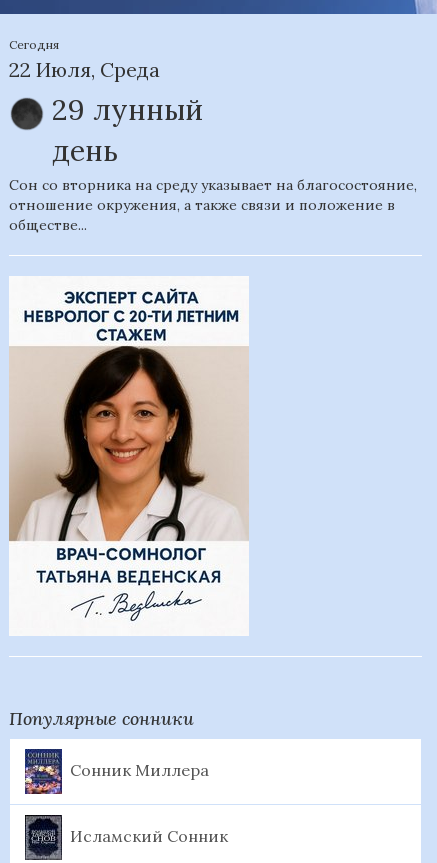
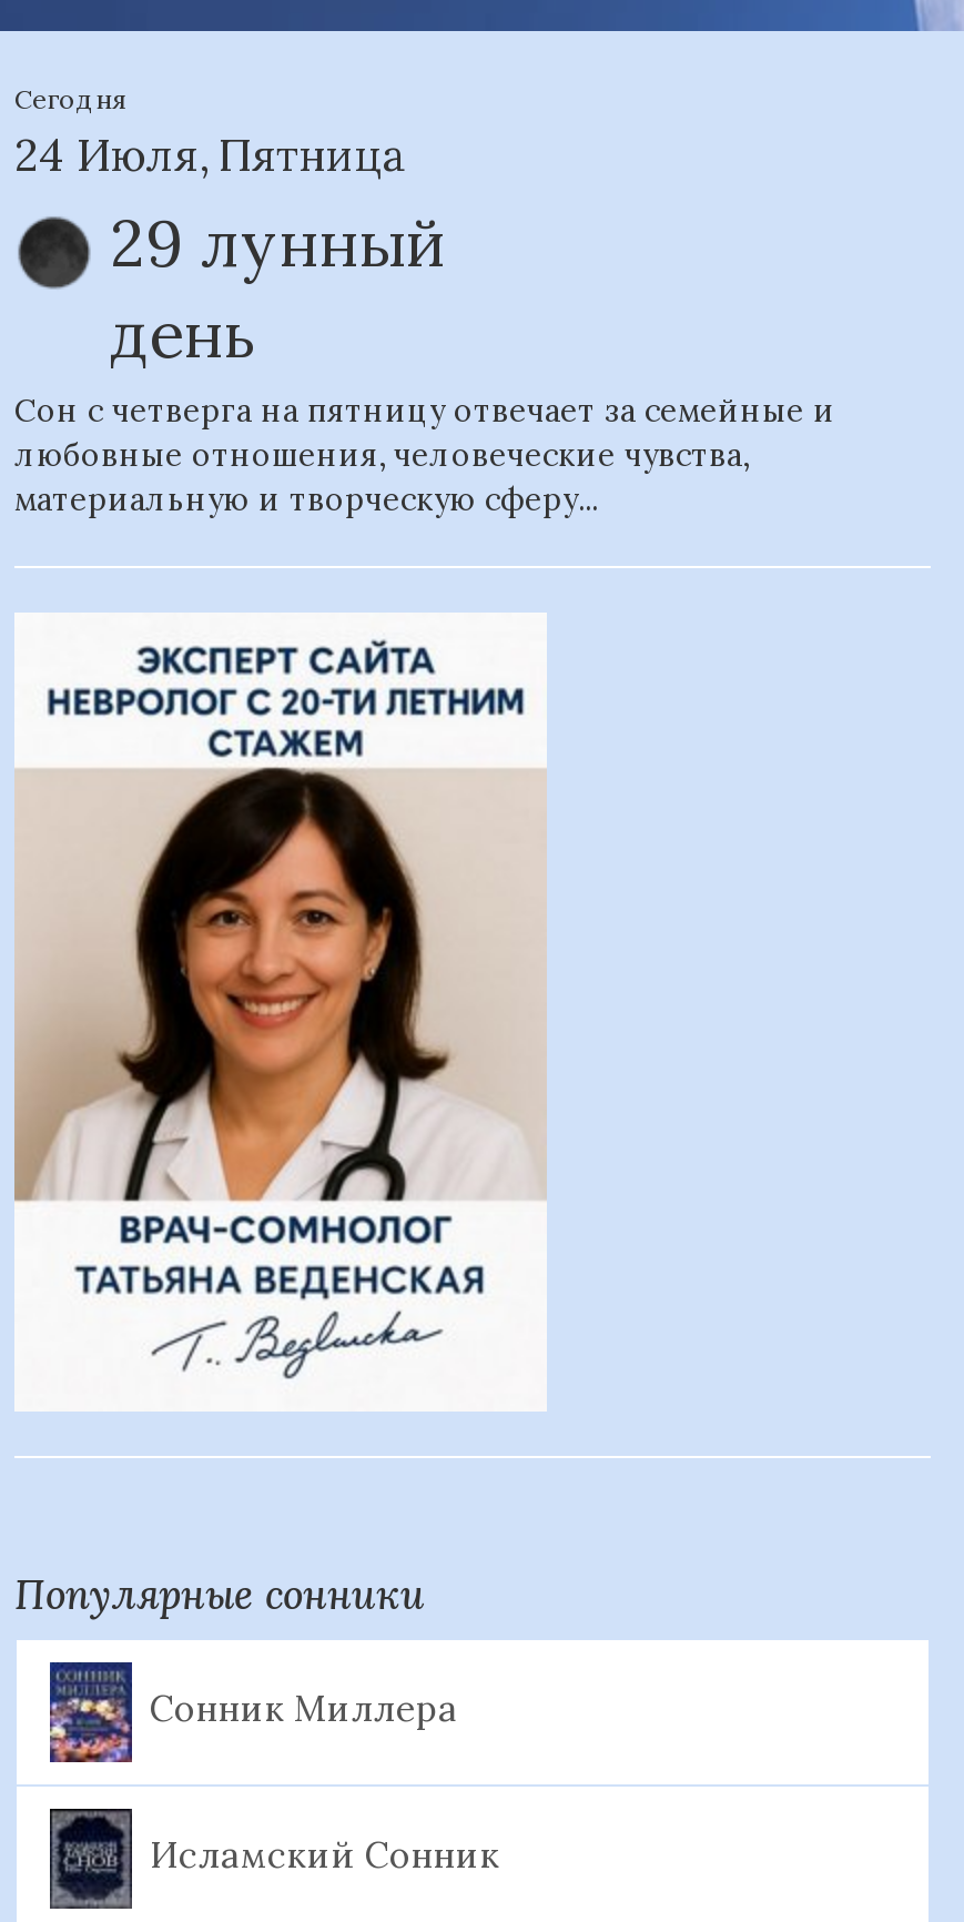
- 22 Июля, Среда
+ 24 Июля, Пятница

- Сон со вторника на среду указывает на благосостояние,
- отношение окружения, а также связи и положение в
- обществе...
+ Сон с четверга на пятницу отвечает за семейные и
+ любовные отношения, человеческие чувства,
+ материальную и творческую сферу...
